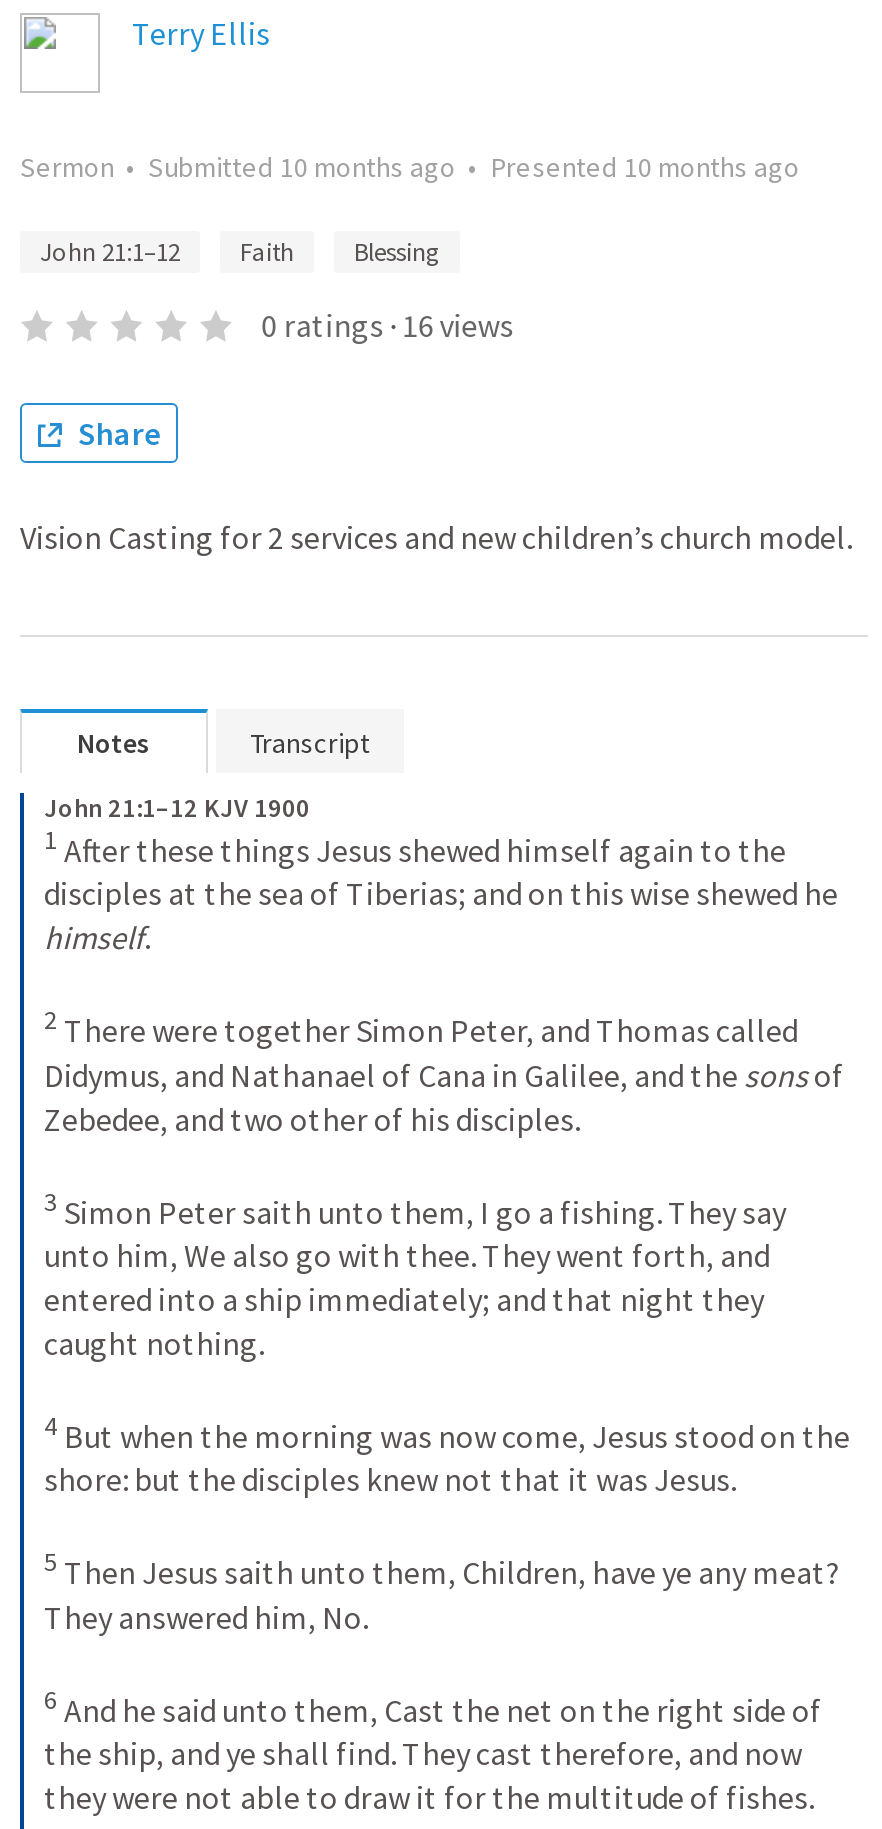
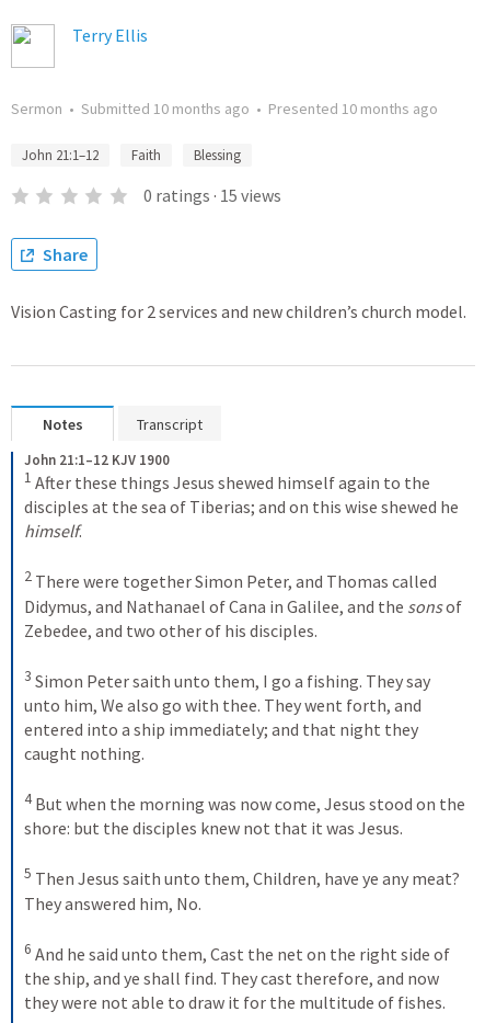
- 0 ratings · 16 views
+ 0 ratings · 15 views
